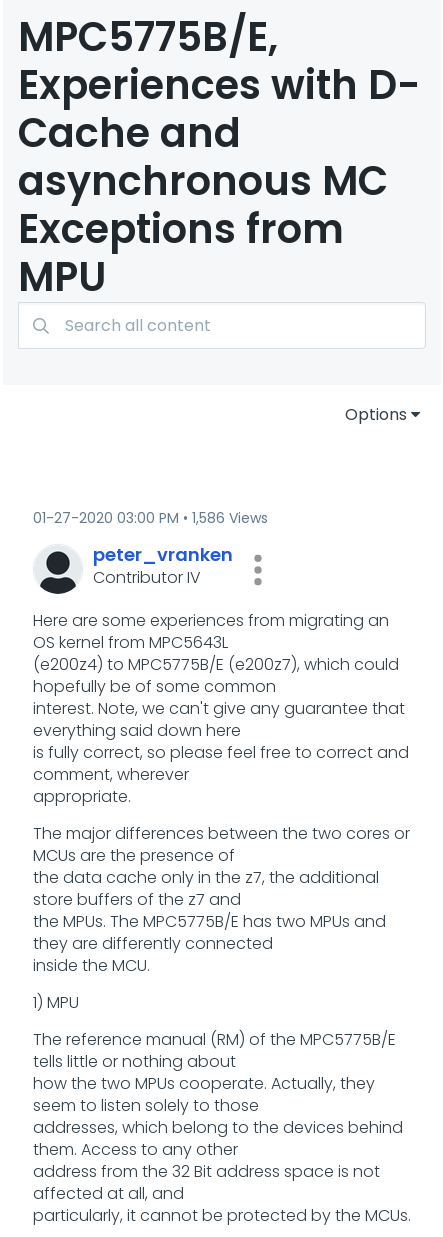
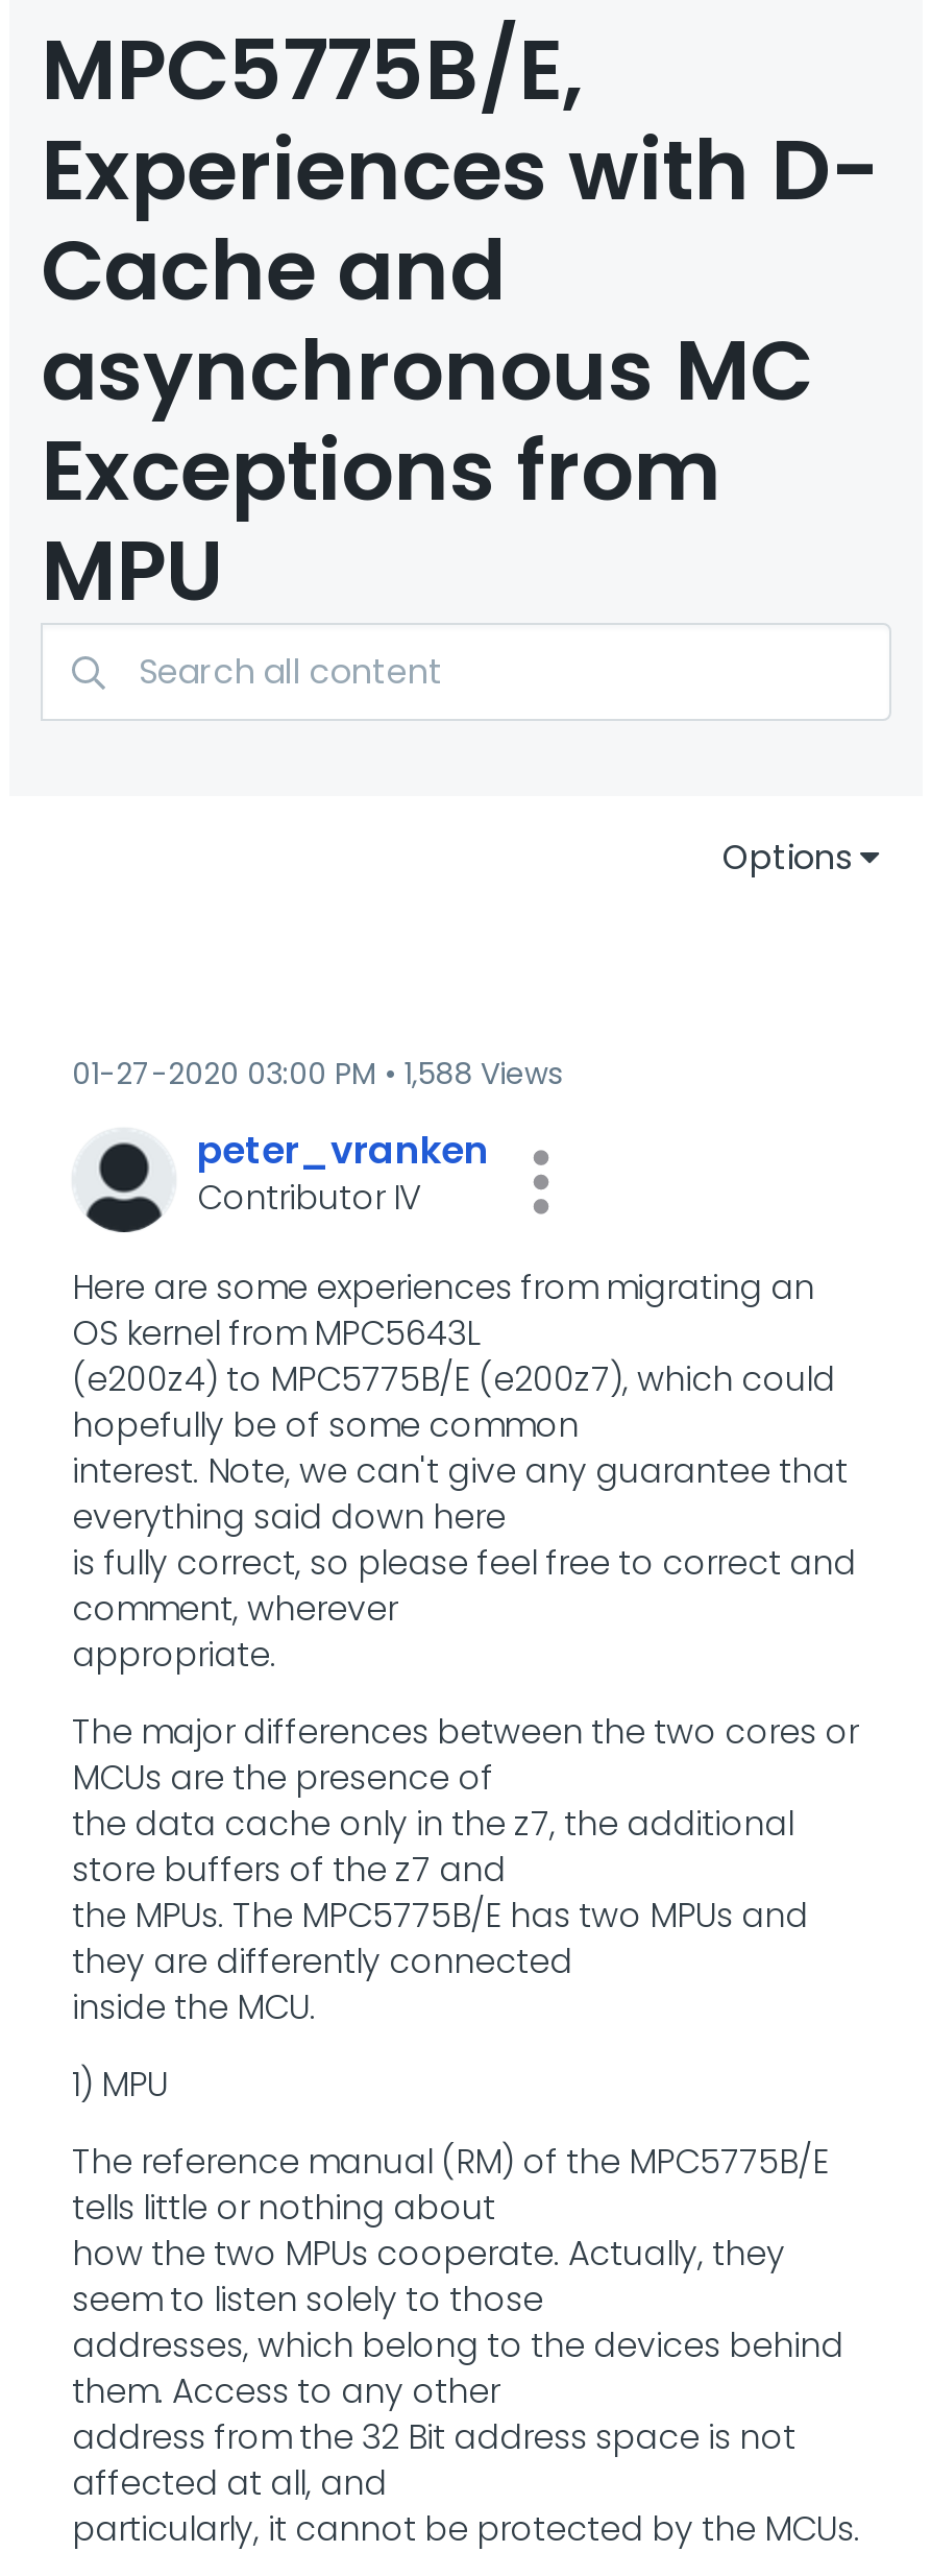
- 01-27-2020 03:00 PM 1,586 Views
+ 01-27-2020 03:00 PM 1,588 Views
